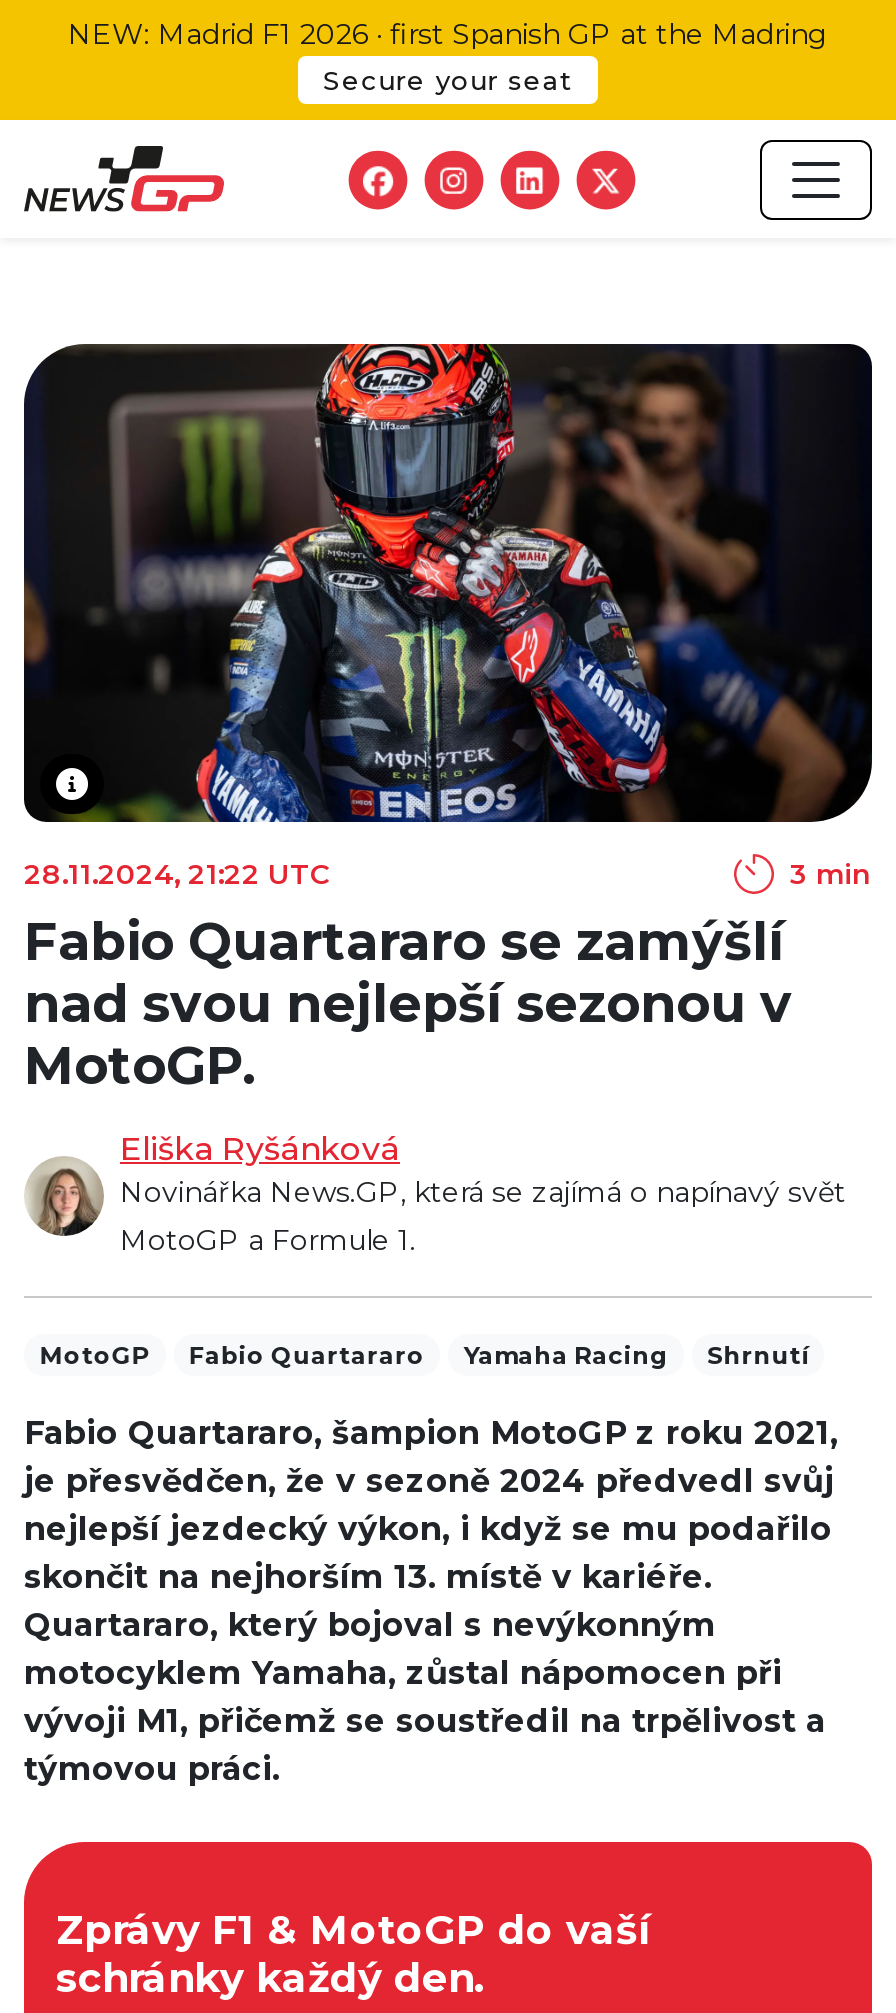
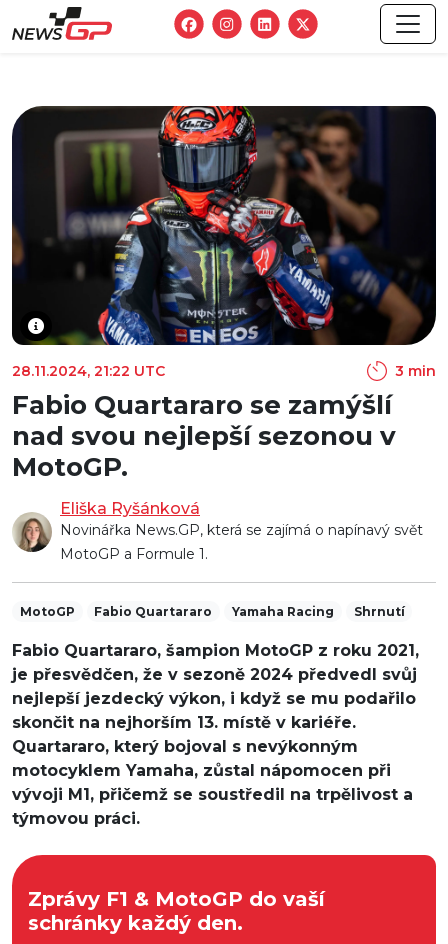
- NEW: Madrid F1 2026 · first Spanish GP at the Madring
- Secure your seat
